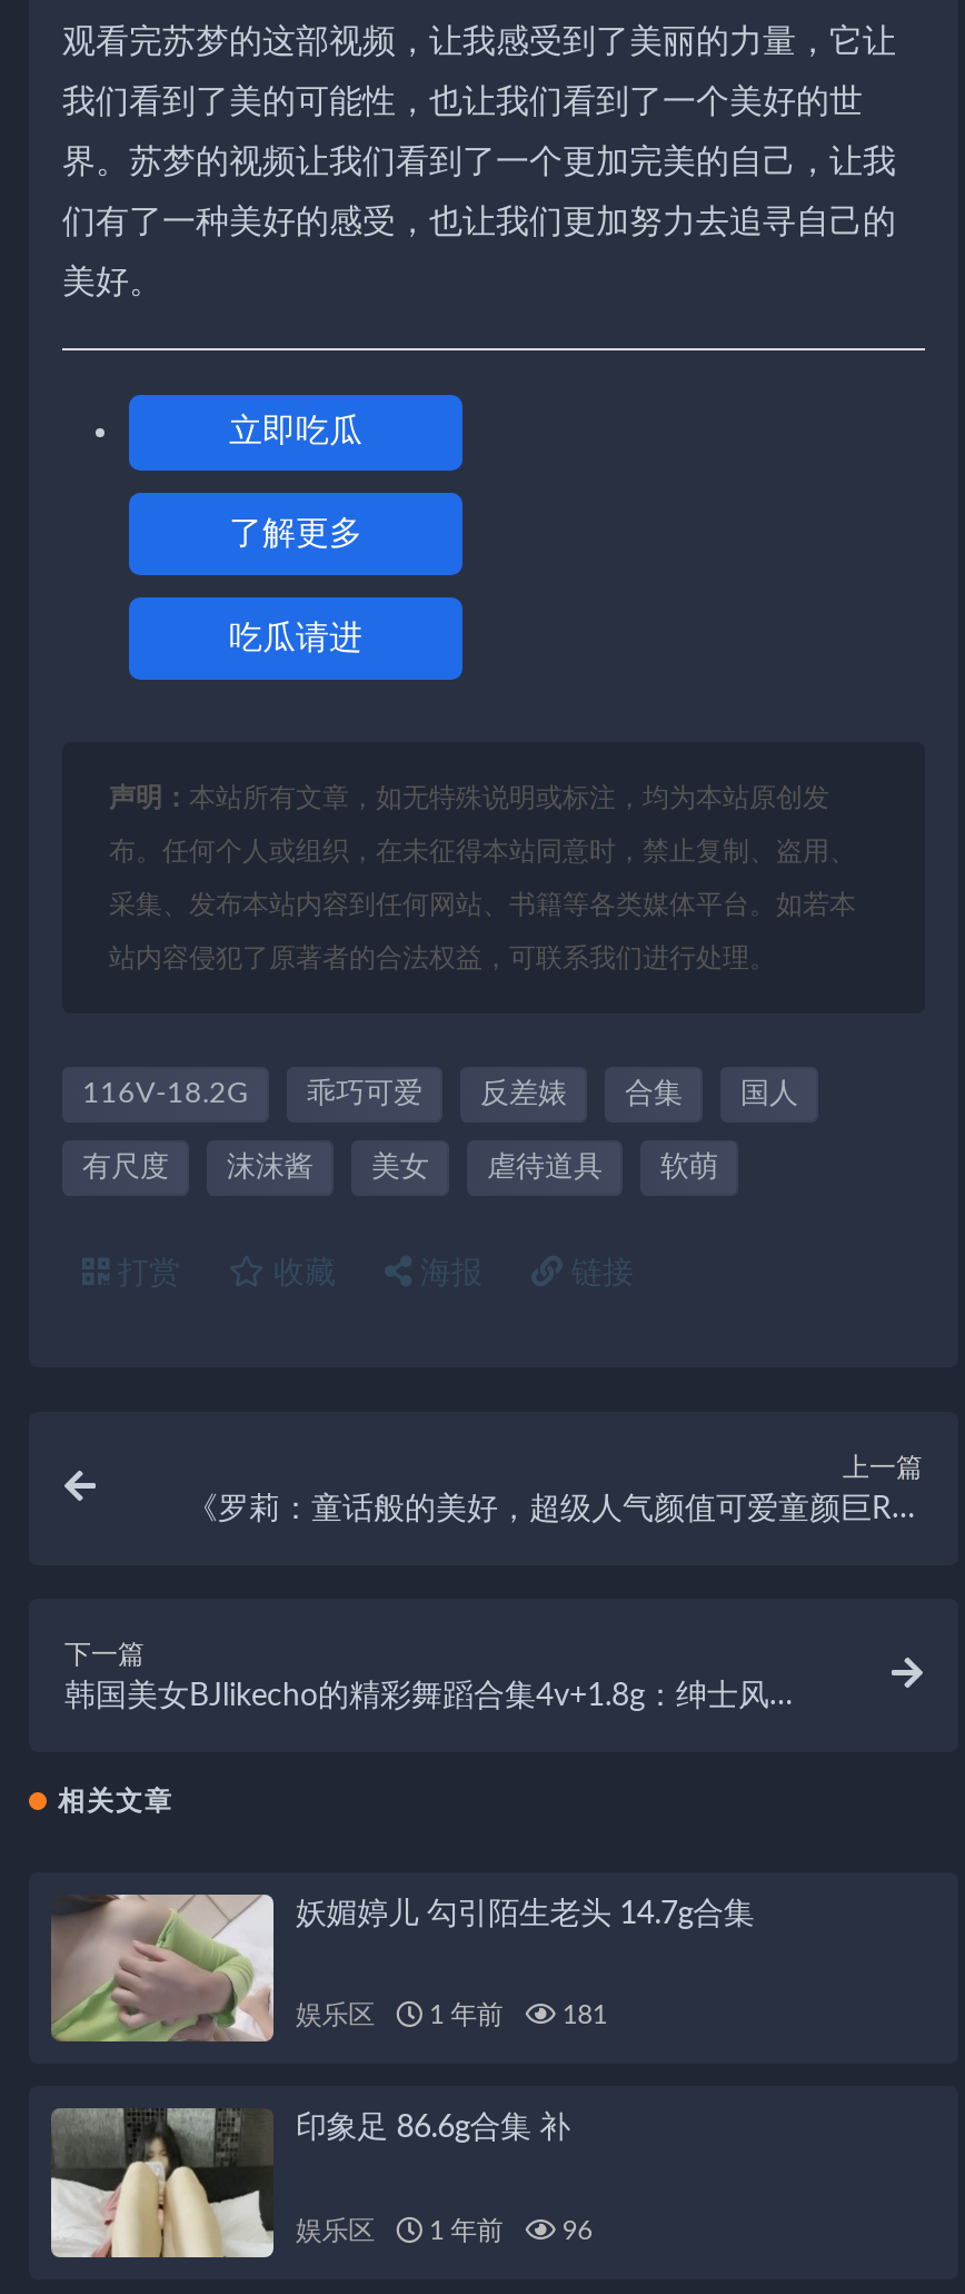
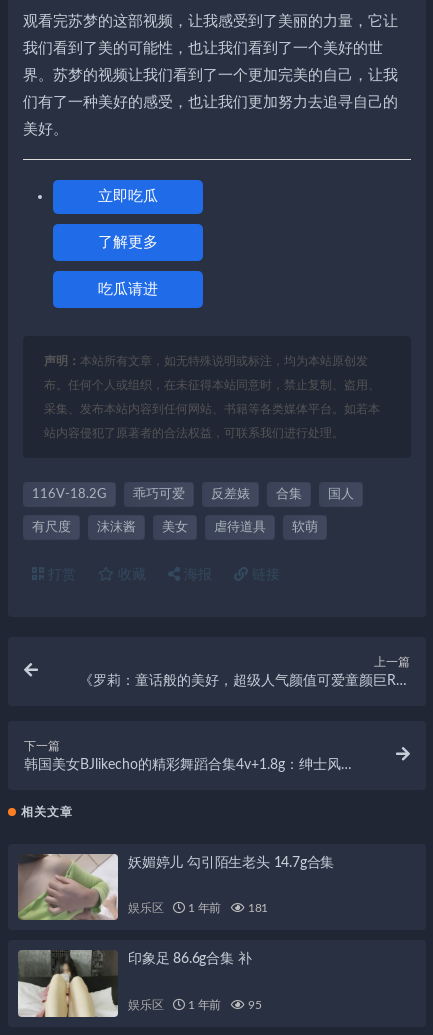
- 娱乐区 1 年前 96
+ 娱乐区 1 年前 95
